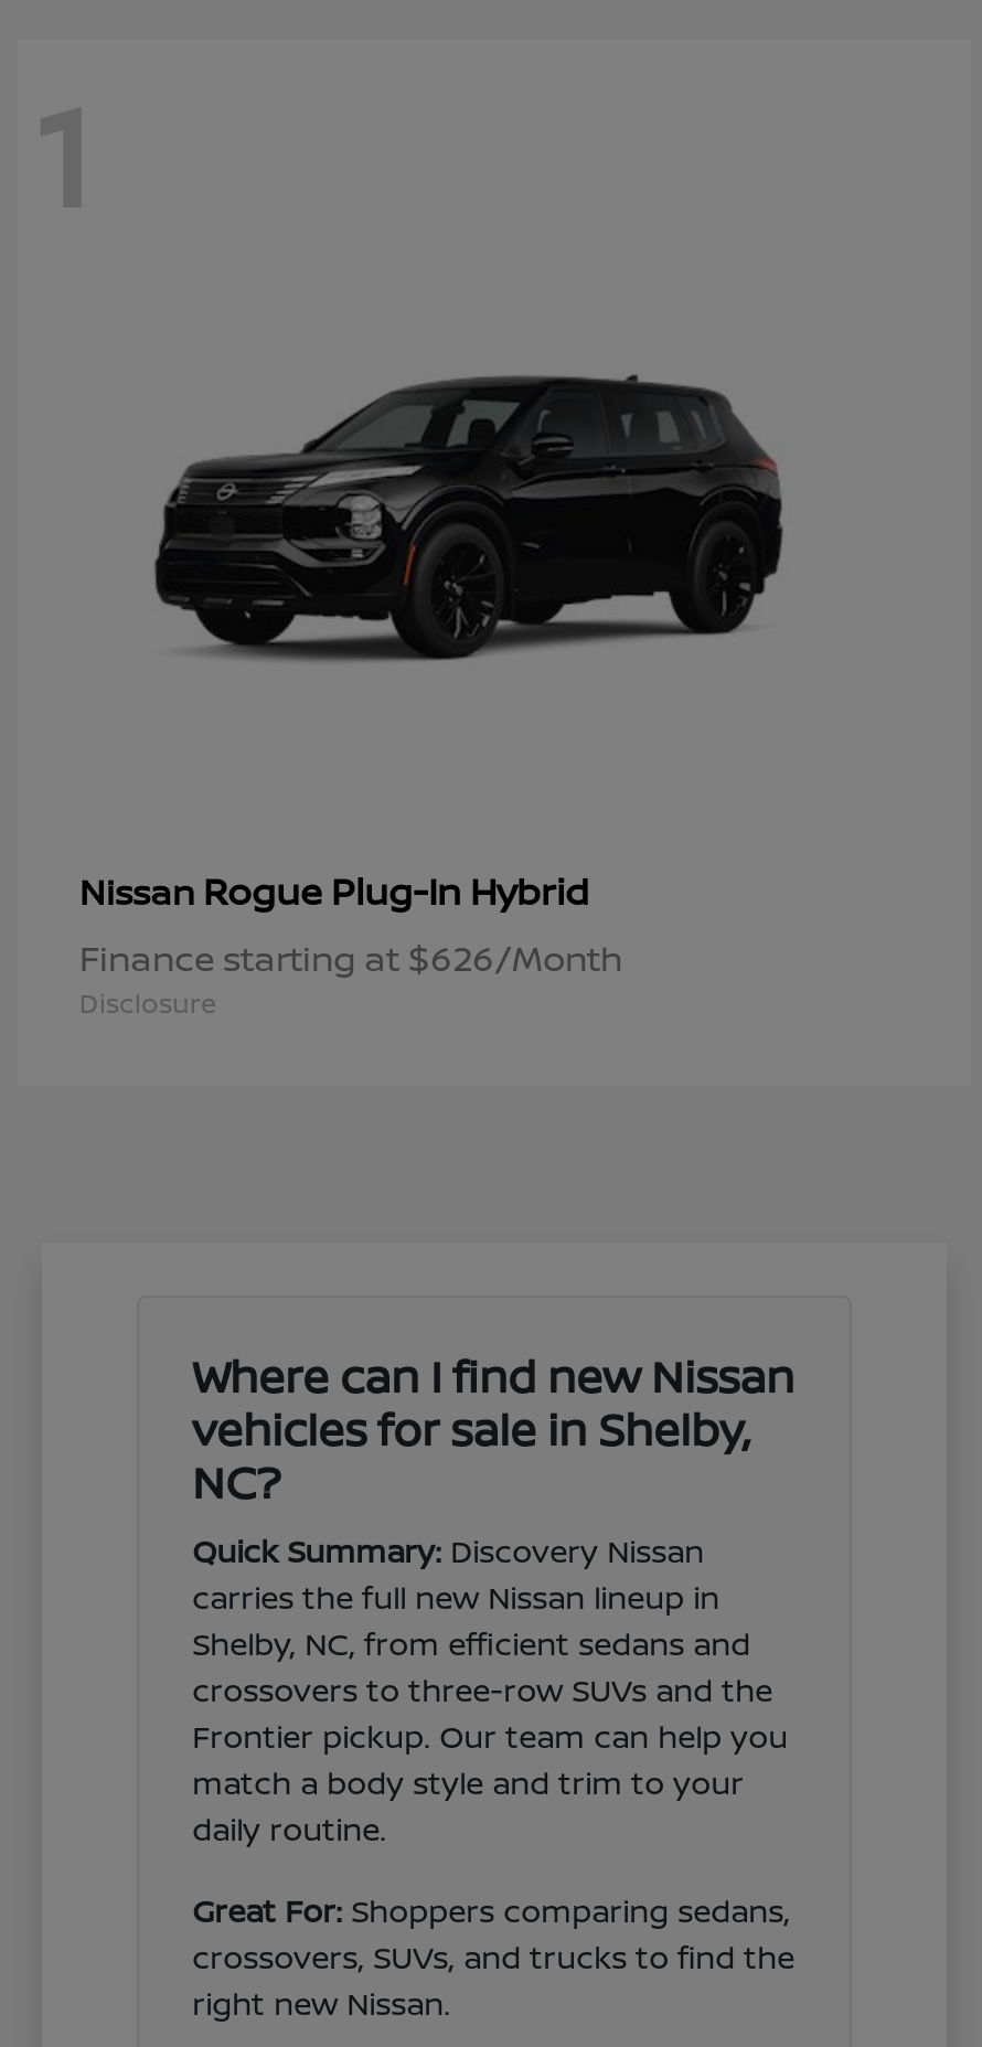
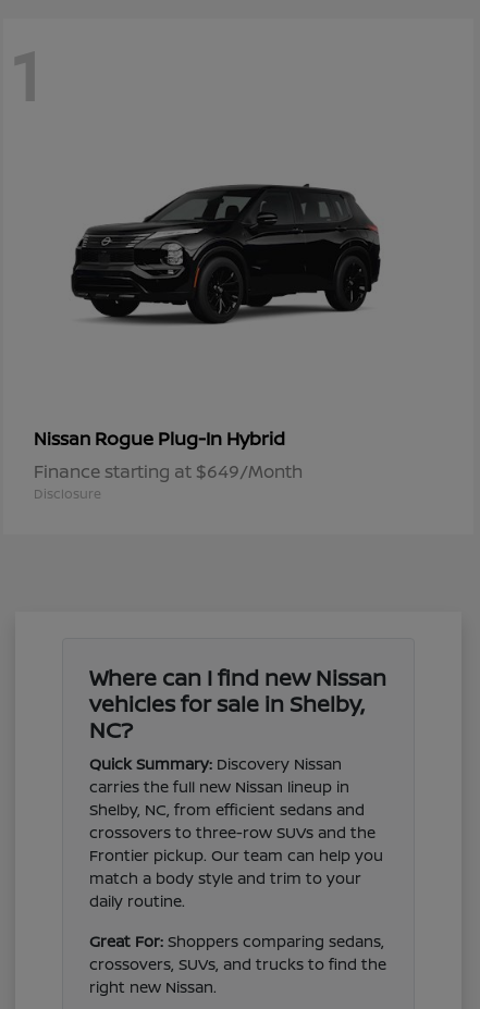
- Finance starting at $626/Month
+ Finance starting at $649/Month
